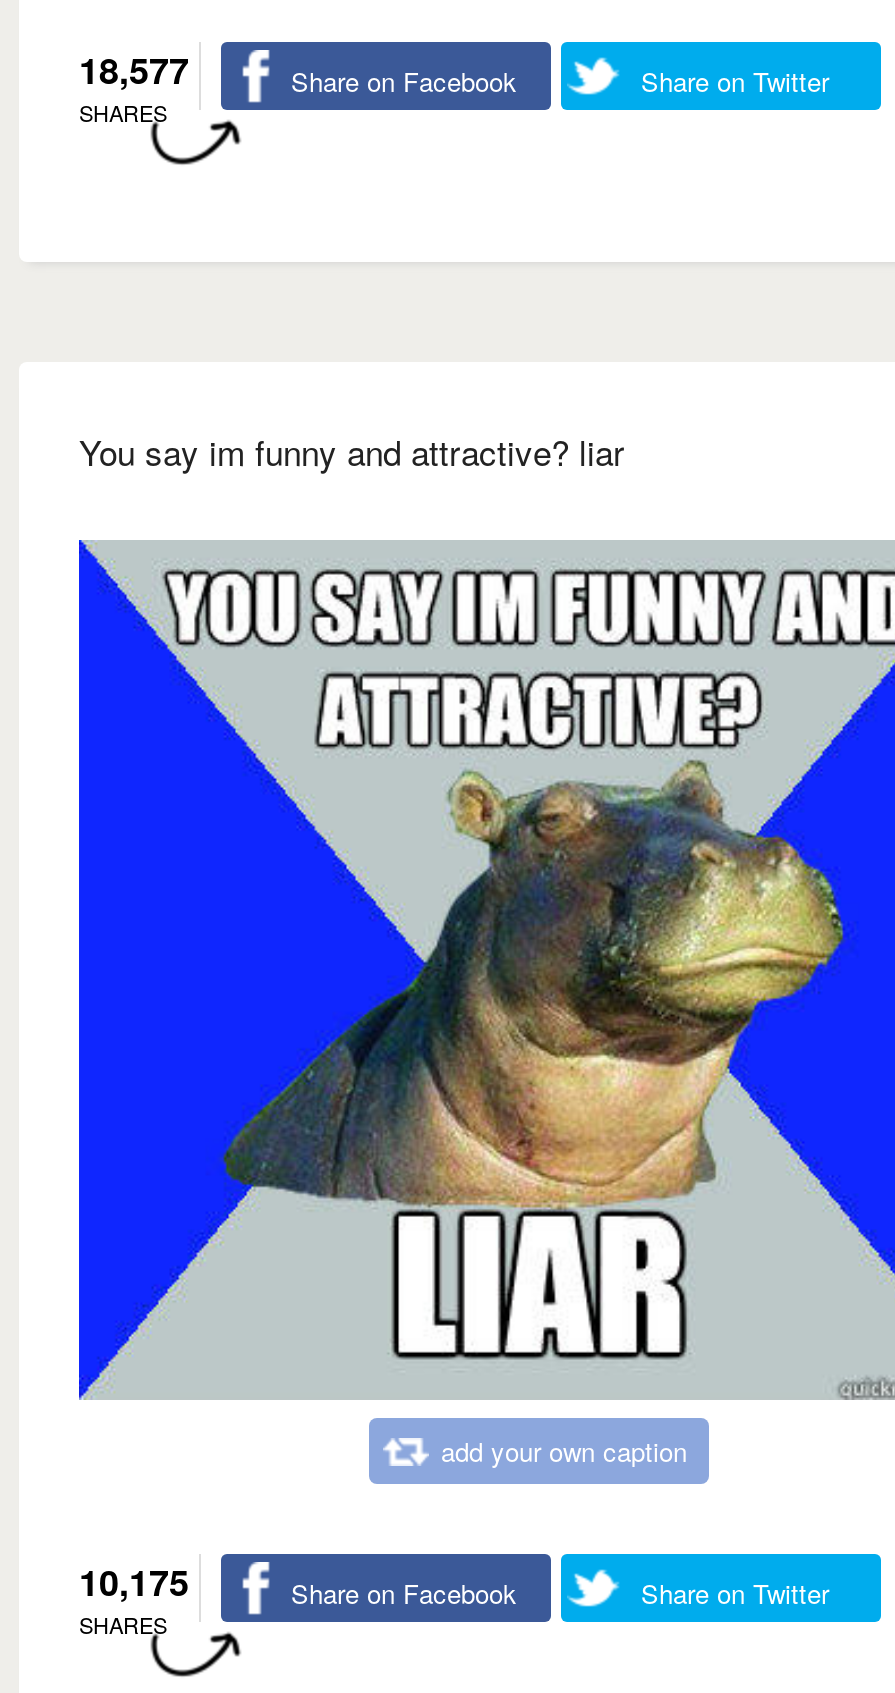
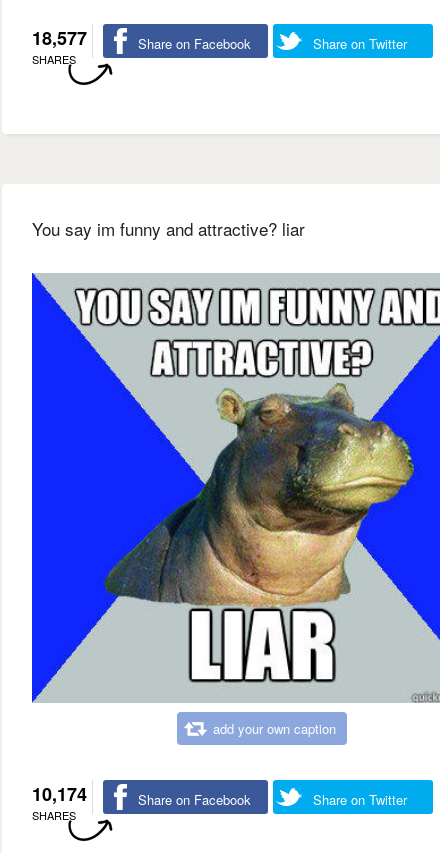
- 10,175
+ 10,174
